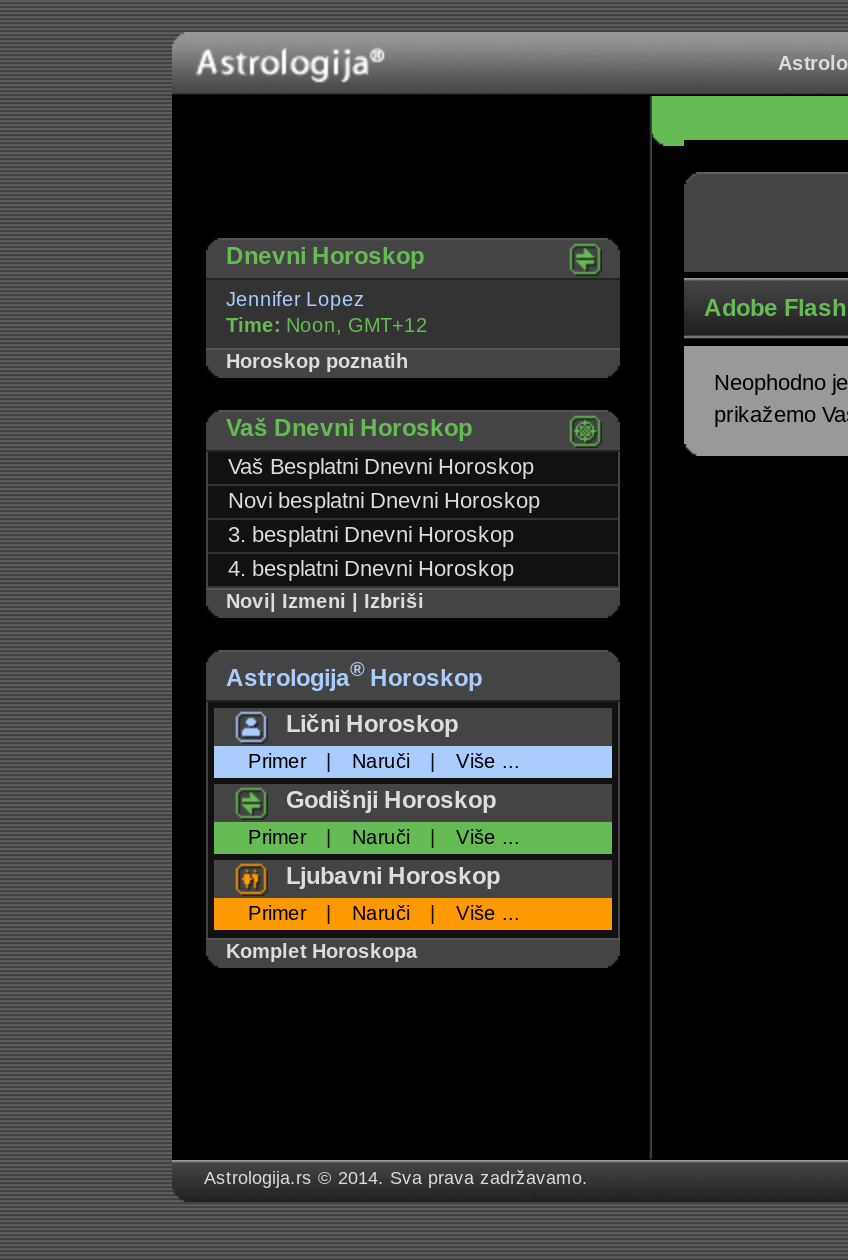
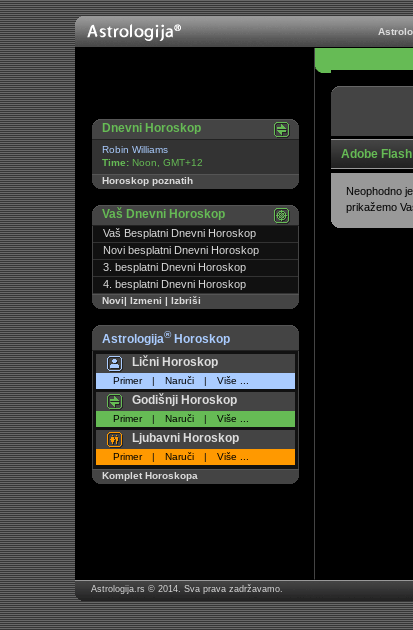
- Jennifer Lopez
+ Robin Williams
